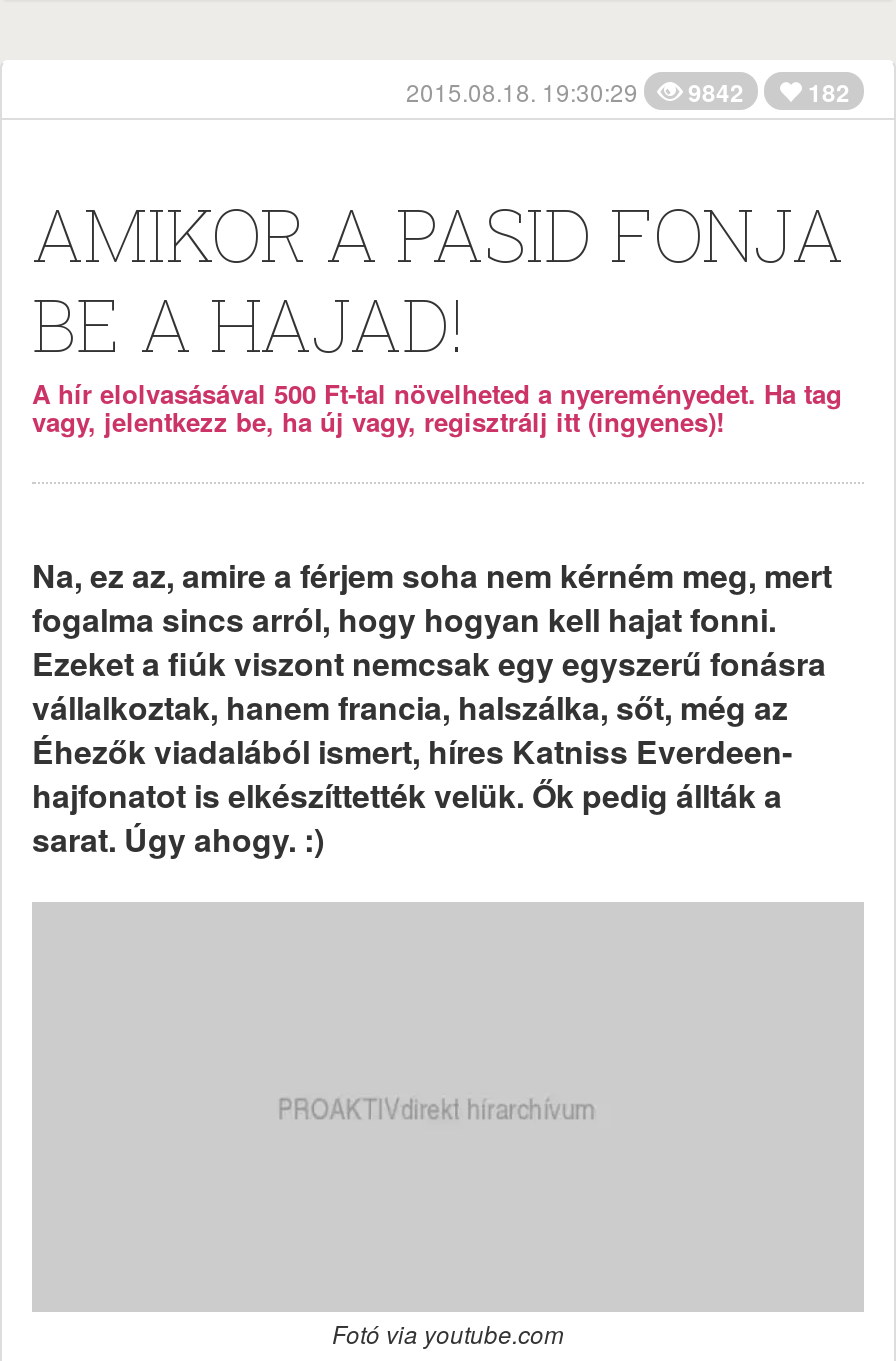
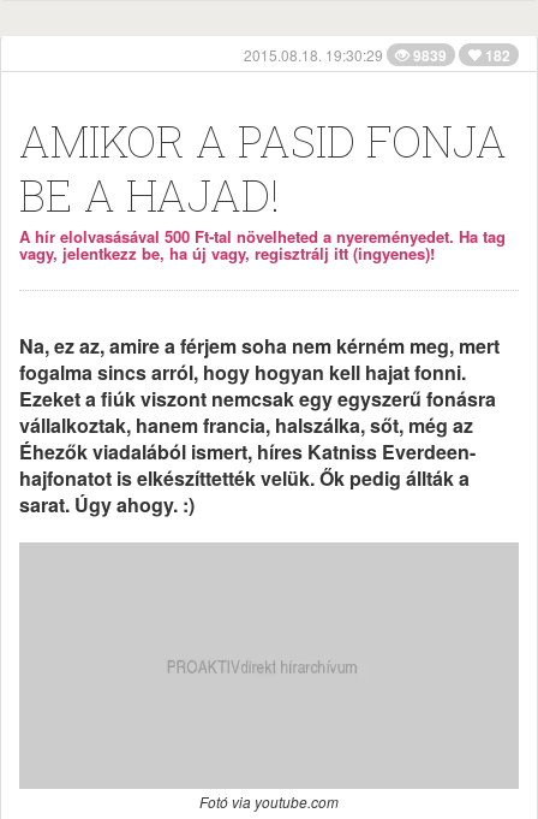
- 2015.08.18. 19:30:29 9842 182
+ 2015.08.18. 19:30:29 9839 182
